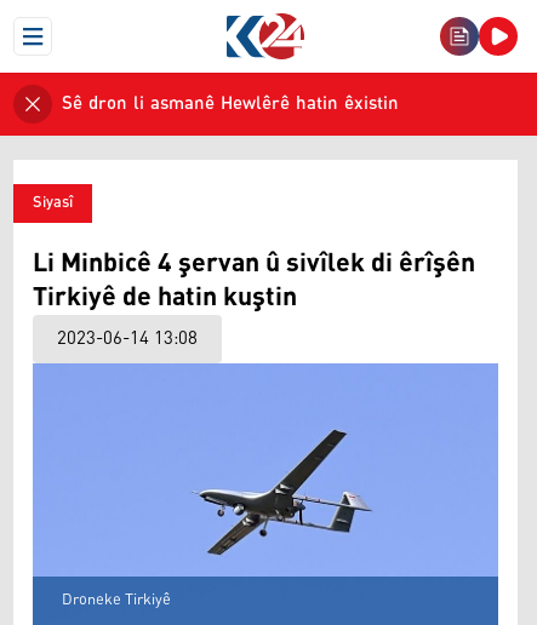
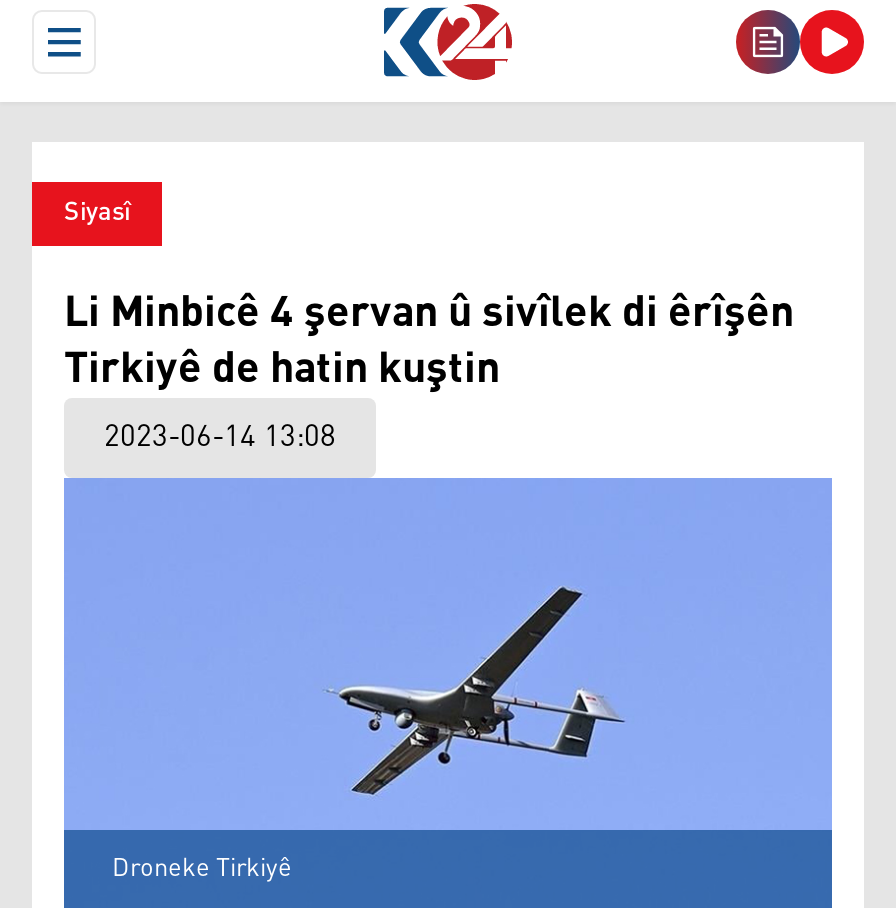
- Sê dron li asmanê Hewlêrê hatin êxistin
